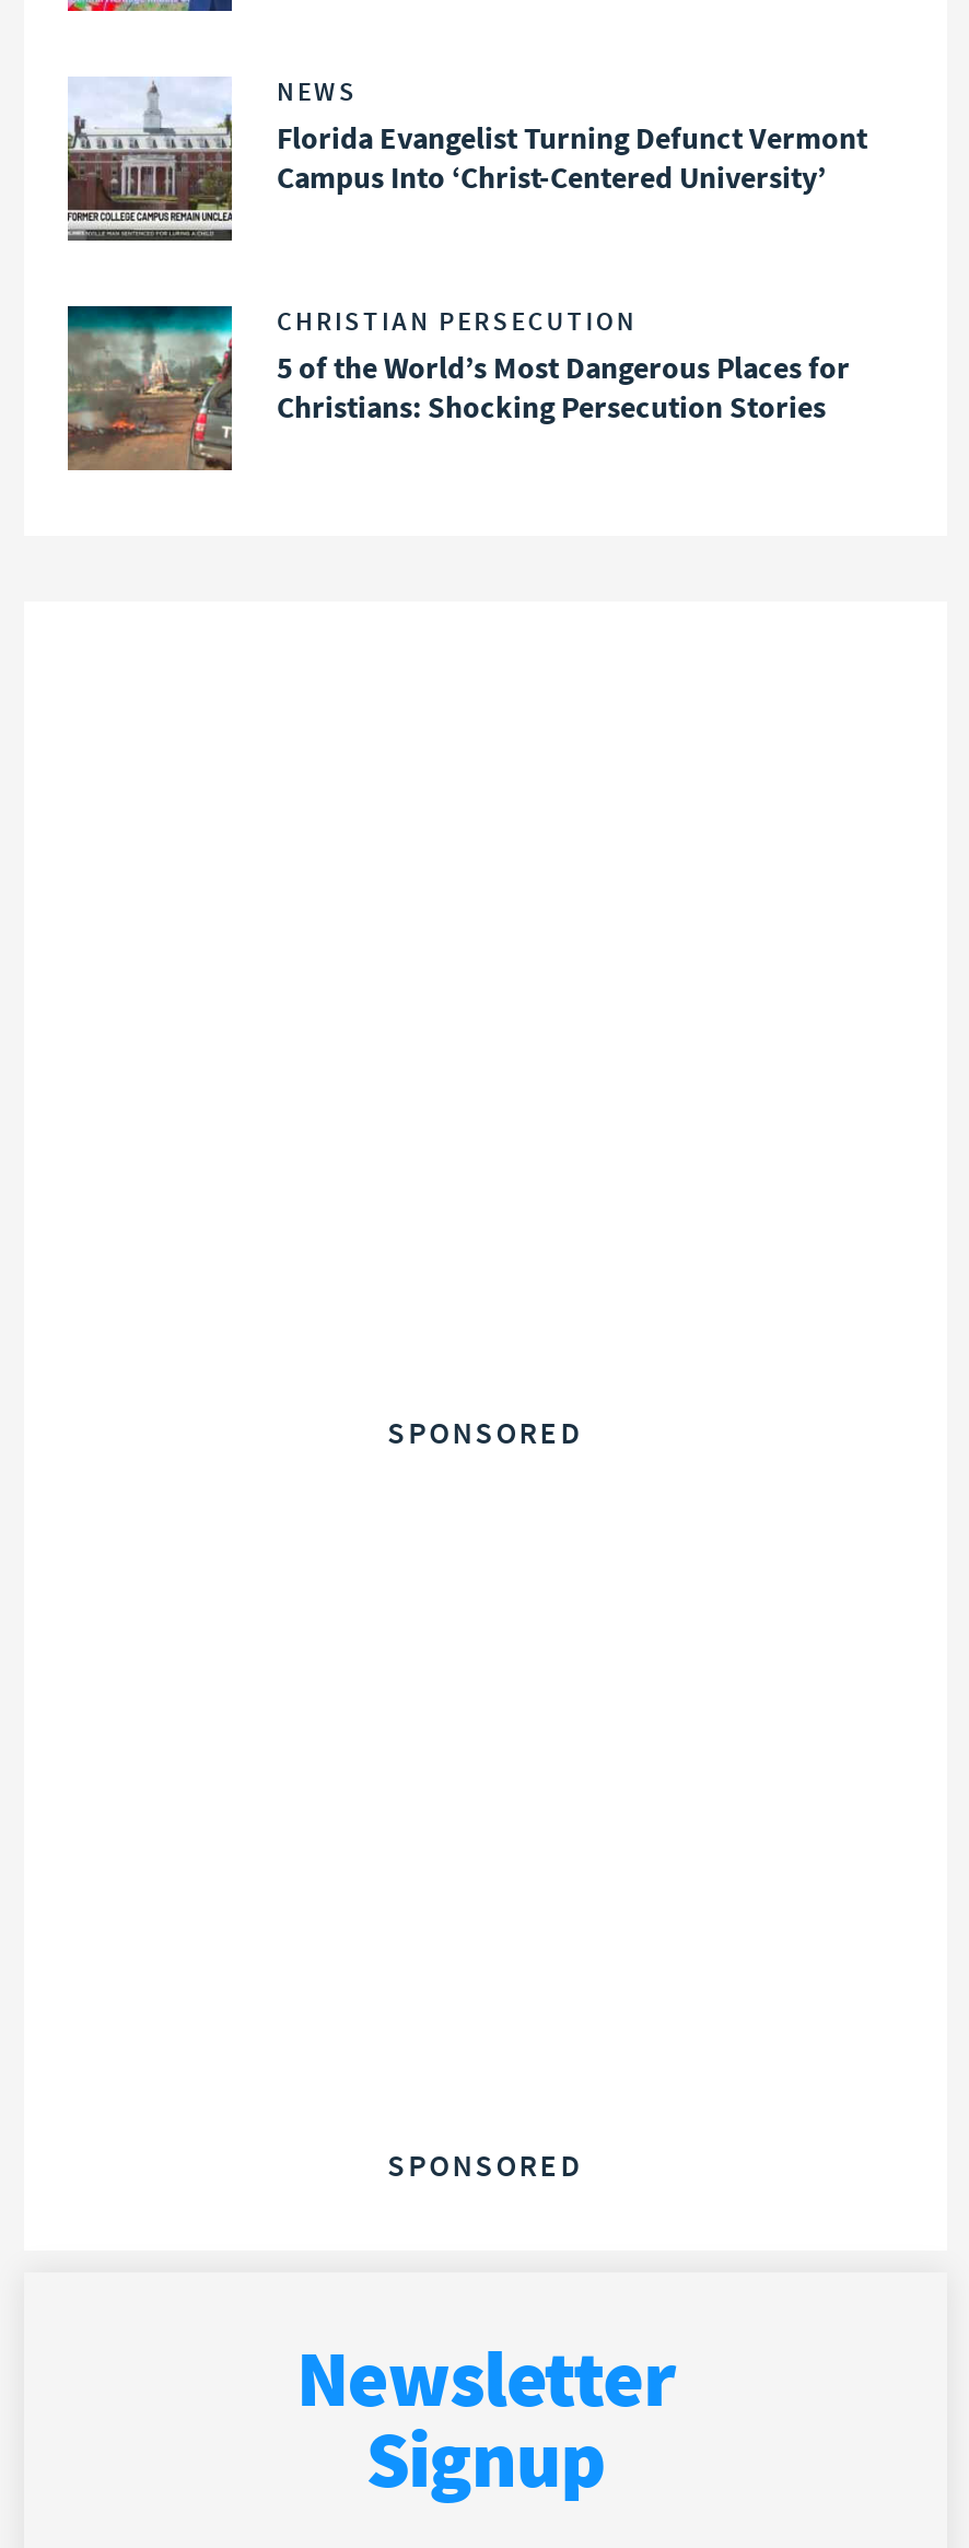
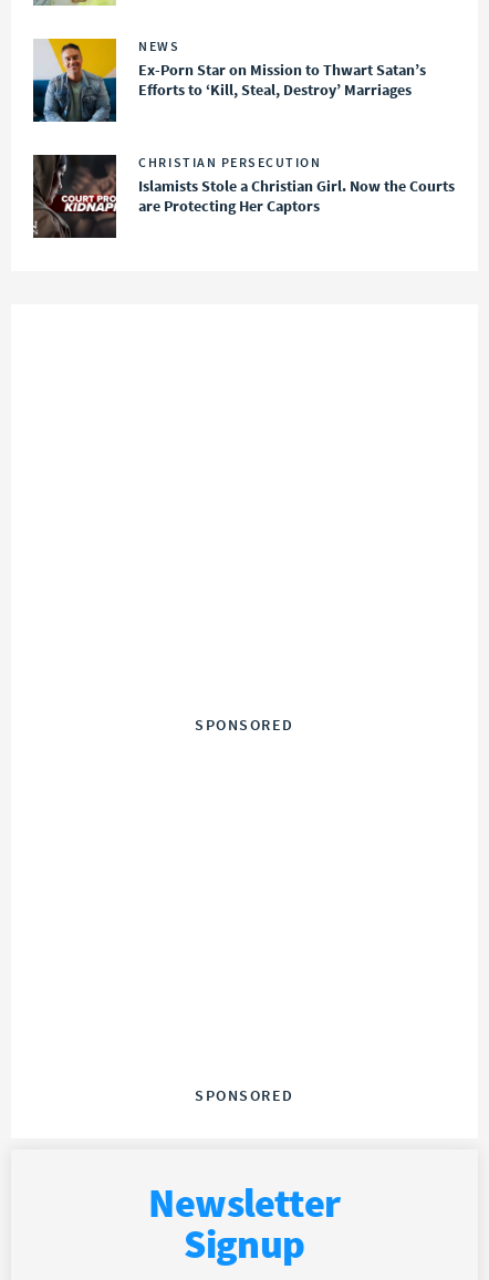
- [image]
- Florida Evangelist Turning Defunct Vermont
- Campus Into ‘Christ-Centered University’
+ [image]
+ Ex-Porn Star on Mission to Thwart Satan’s
+ Efforts to ‘Kill, Steal, Destroy’ Marriages

- [image]
- 5 of the World’s Most Dangerous Places for
- Christians: Shocking Persecution Stories
+ [image]
+ Islamists Stole a Christian Girl. Now the Courts
+ are Protecting Her Captors
